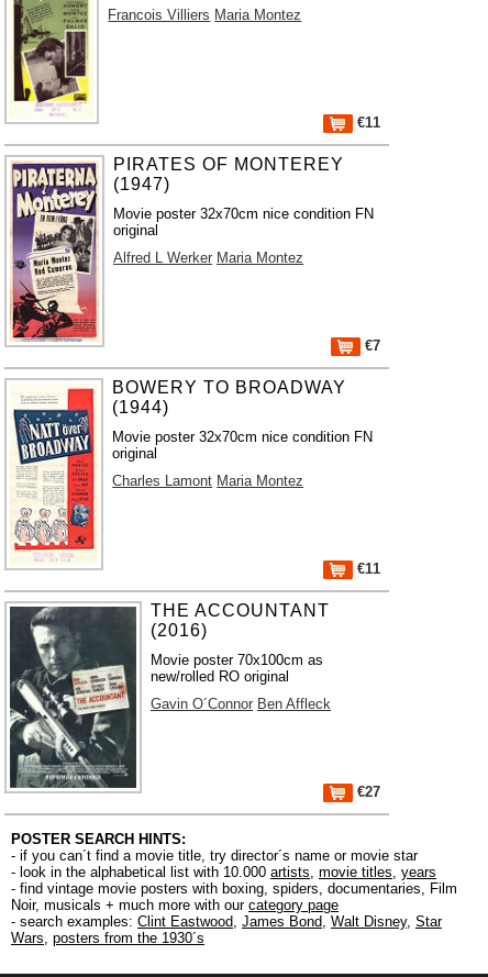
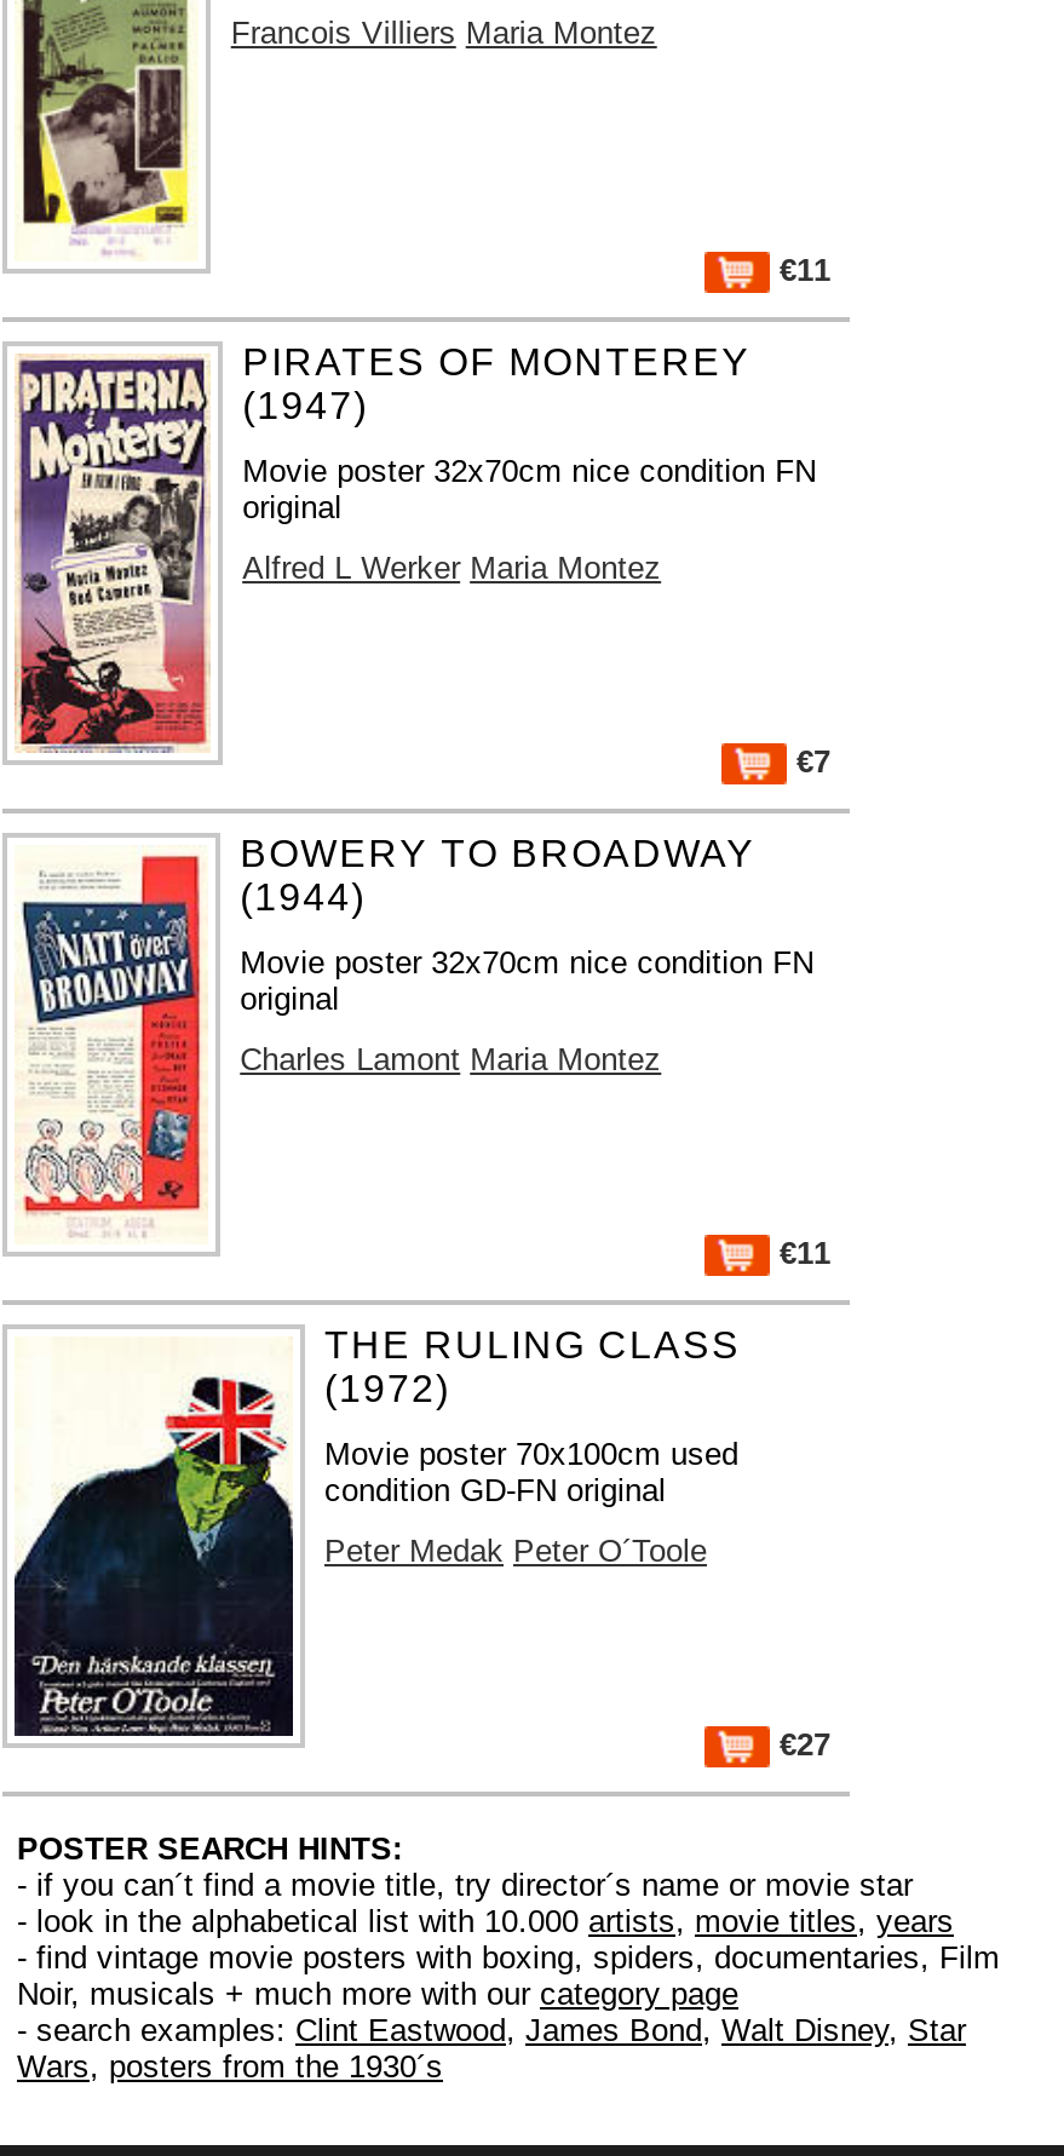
- [image]
- THE ACCOUNTANT
- (2016)
+ [image]
+ THE RULING CLASS
+ (1972)

- Movie poster 70x100cm as
- new/rolled RO original
+ Movie poster 70x100cm used
+ condition GD-FN original

- Gavin O´Connor Ben Affleck
+ Peter Medak Peter O´Toole
